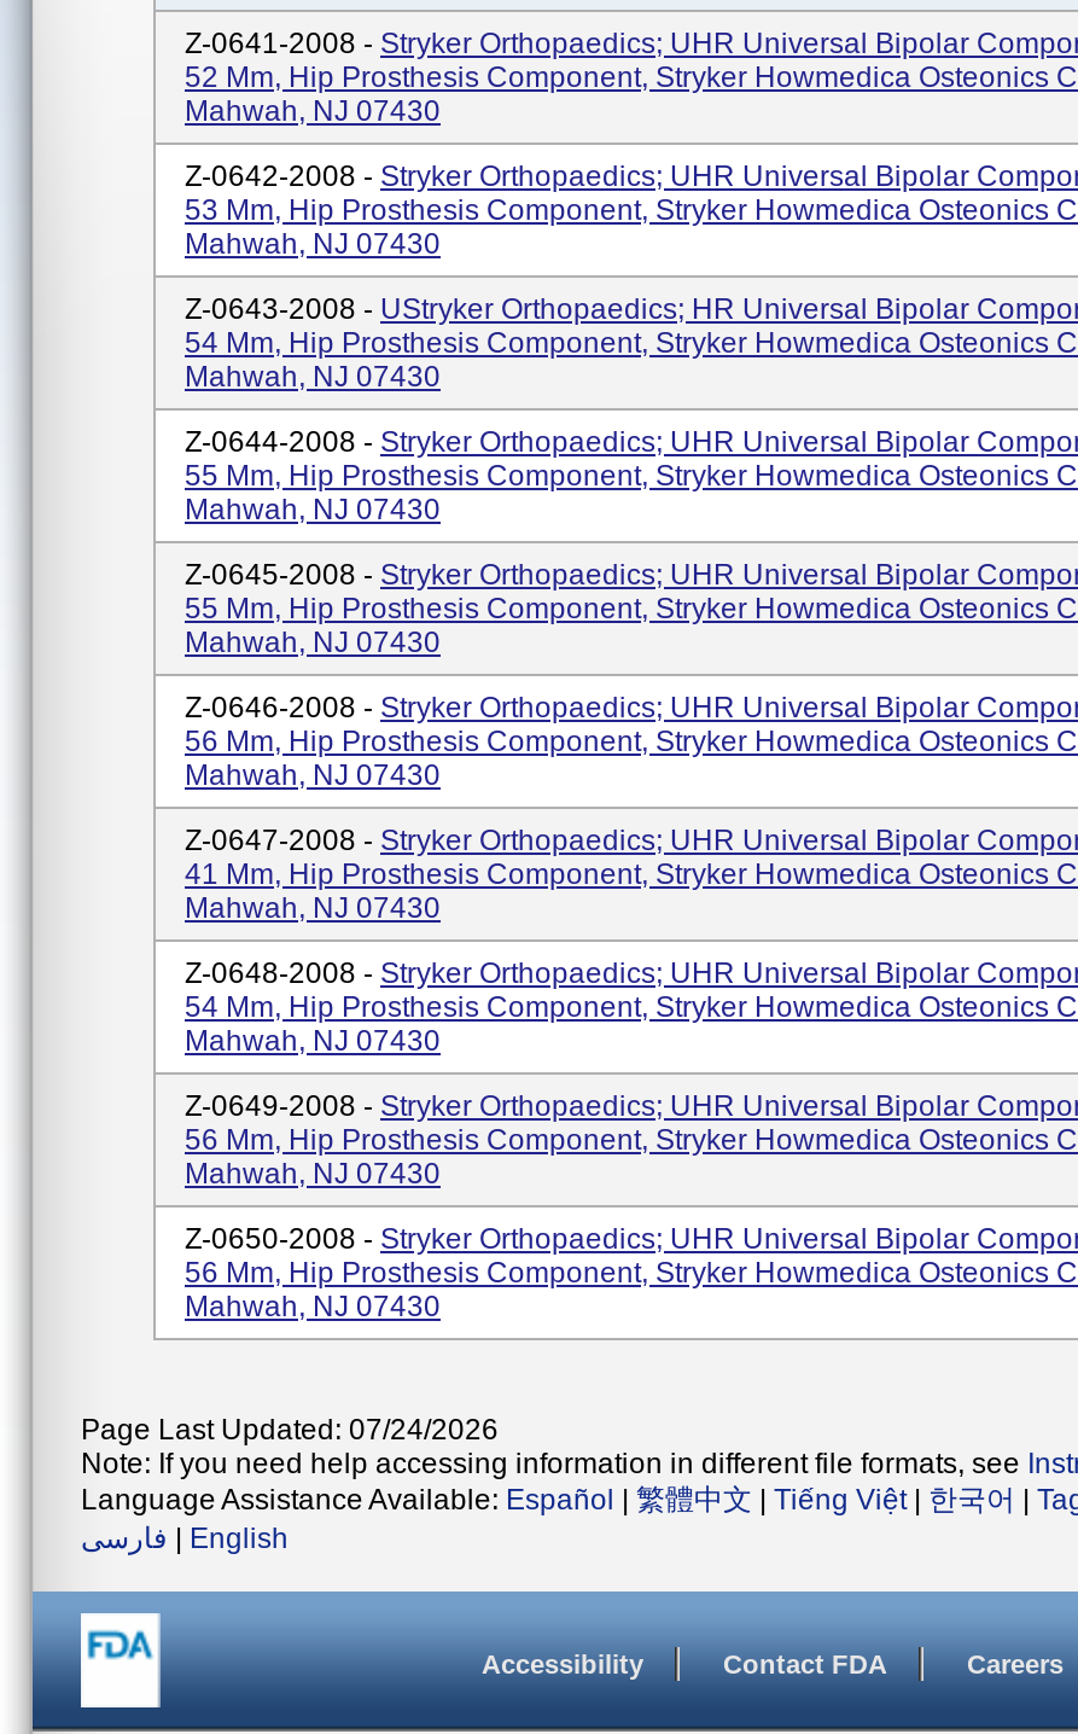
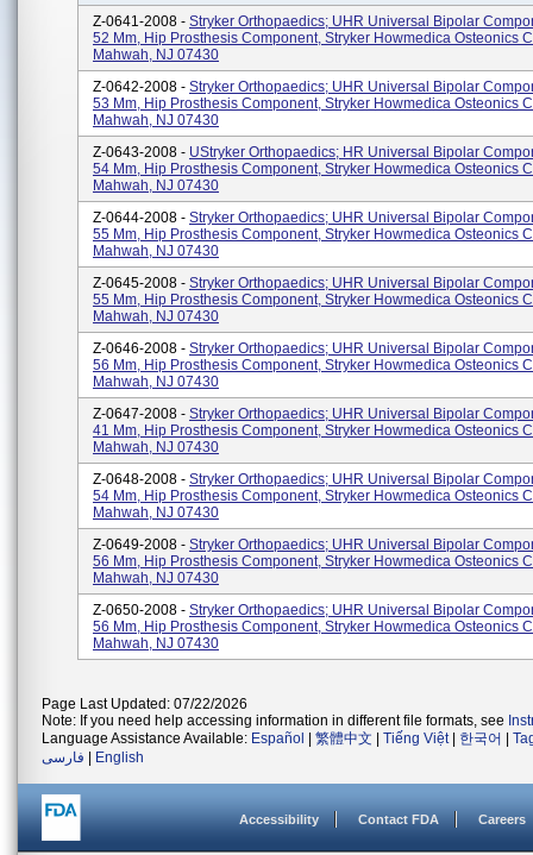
- Page Last Updated: 07/24/2026
+ Page Last Updated: 07/22/2026
